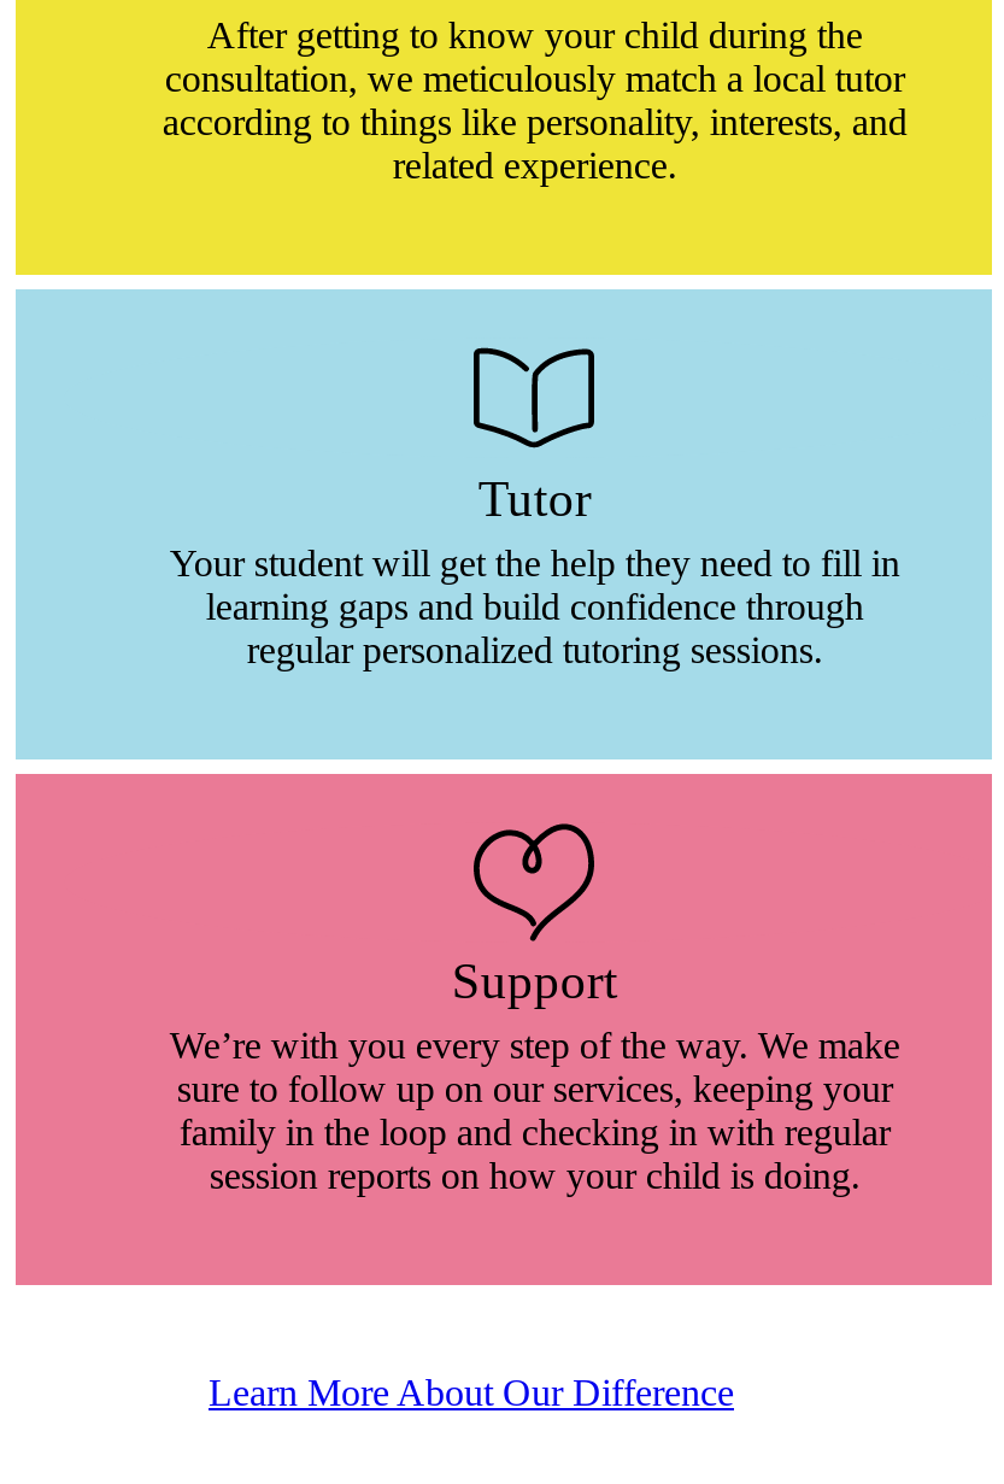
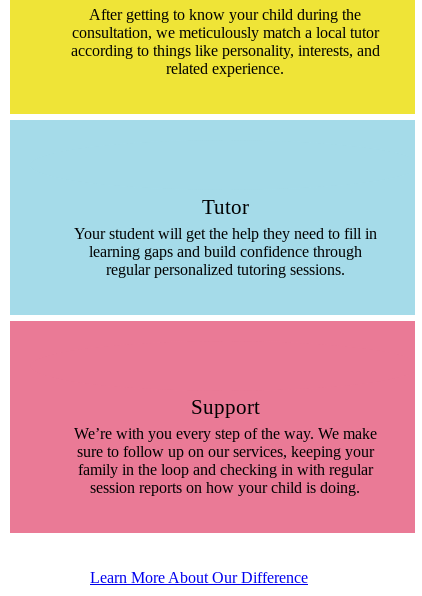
- [image]

- [image]
